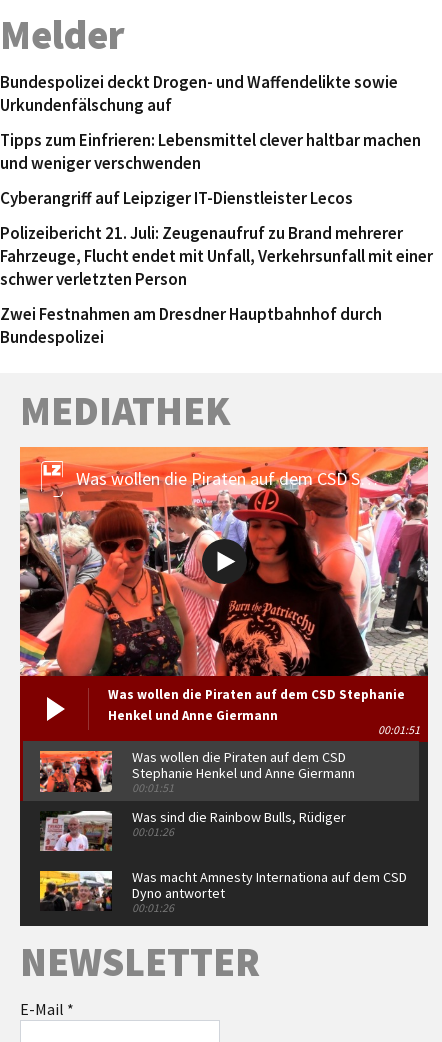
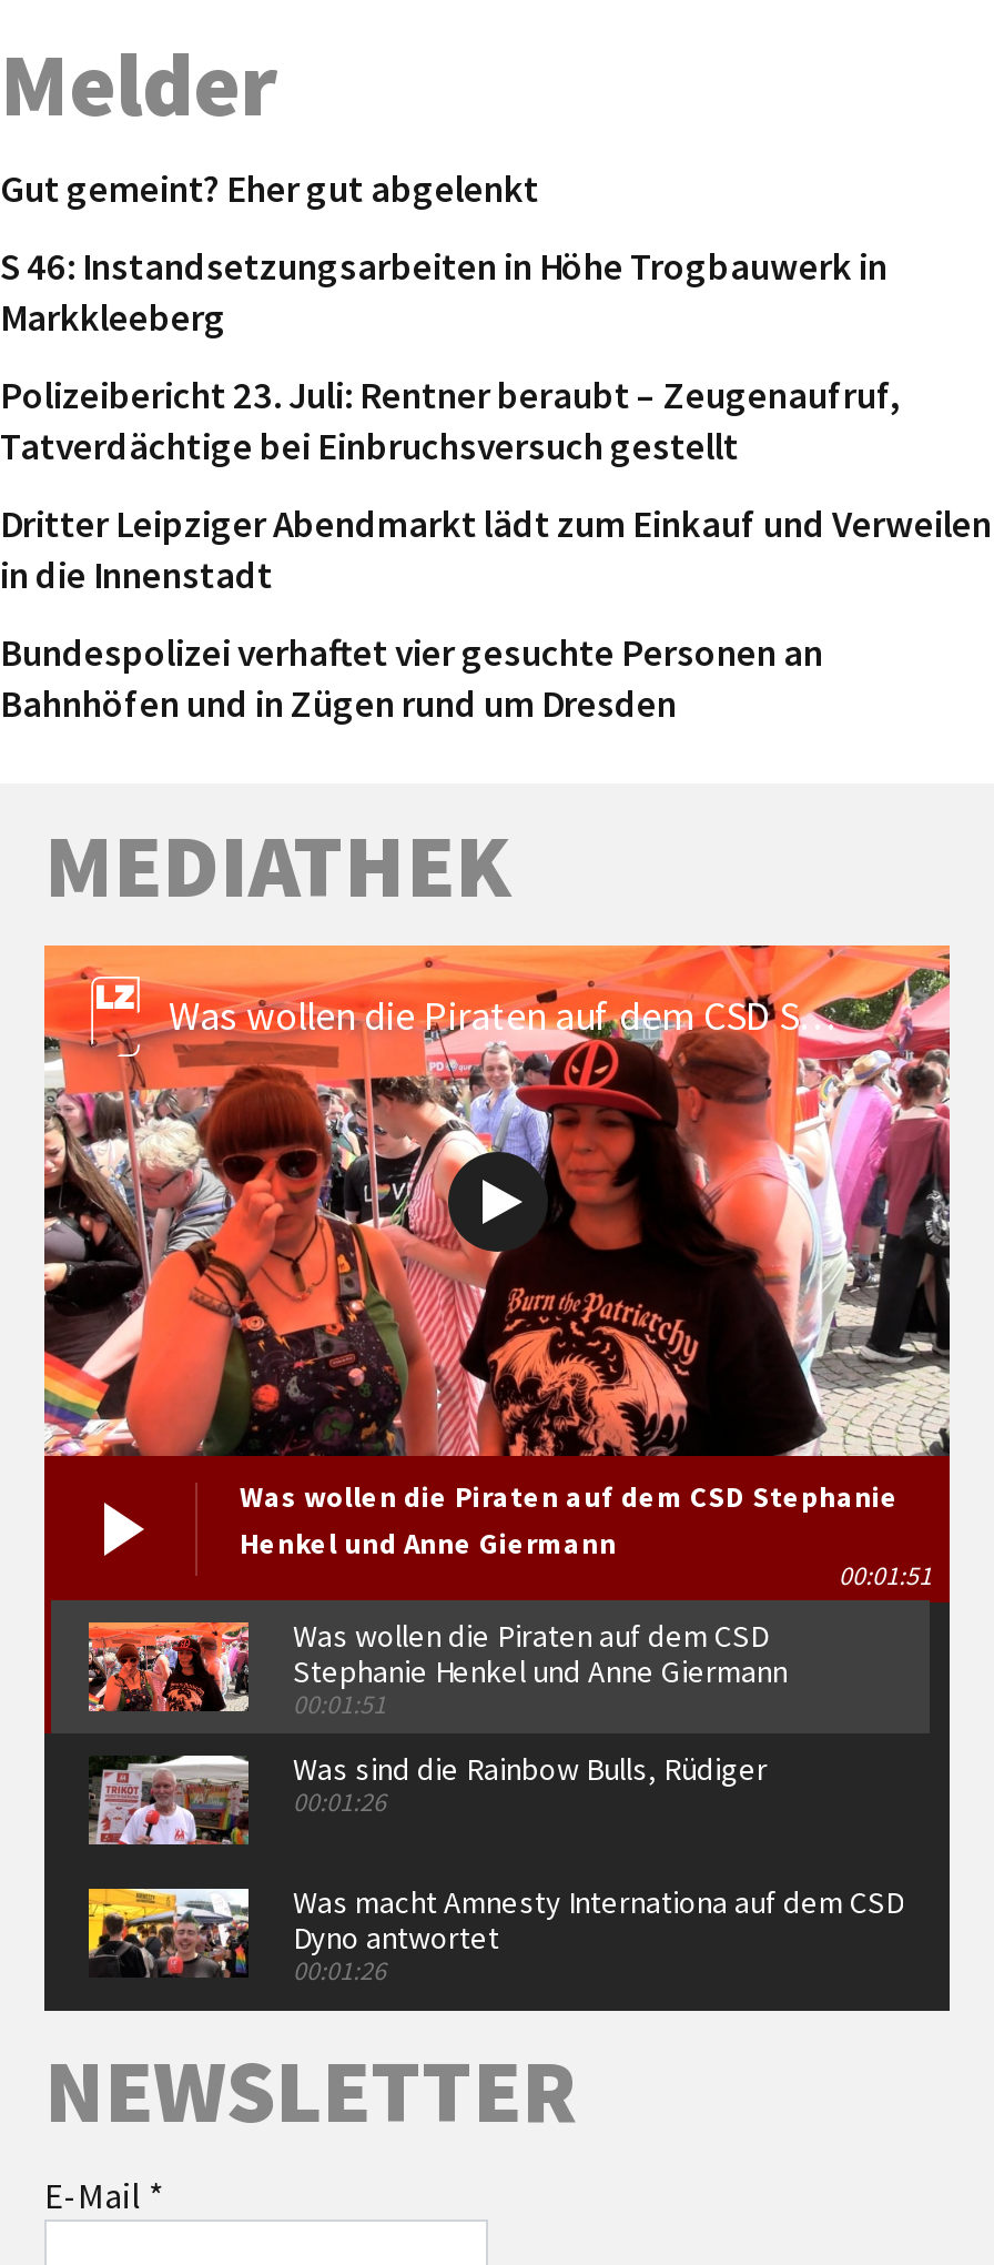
- Bundespolizei deckt Drogen- und Waffendelikte sowie
- Urkundenfälschung auf
+ Gut gemeint? Eher gut abgelenkt

- Tipps zum Einfrieren: Lebensmittel clever haltbar machen
- und weniger verschwenden
+ S 46: Instandsetzungsarbeiten in Höhe Trogbauwerk in
+ Markkleeberg

- Cyberangriff auf Leipziger IT-Dienstleister Lecos
+ Polizeibericht 23. Juli: Rentner beraubt – Zeugenaufruf,
+ Tatverdächtige bei Einbruchsversuch gestellt

- Polizeibericht 21. Juli: Zeugenaufruf zu Brand mehrerer
- Fahrzeuge, Flucht endet mit Unfall, Verkehrsunfall mit einer
- schwer verletzten Person
+ Dritter Leipziger Abendmarkt lädt zum Einkauf und Verweilen
+ in die Innenstadt

- Zwei Festnahmen am Dresdner Hauptbahnhof durch
- Bundespolizei
+ Bundespolizei verhaftet vier gesuchte Personen an
+ Bahnhöfen und in Zügen rund um Dresden
